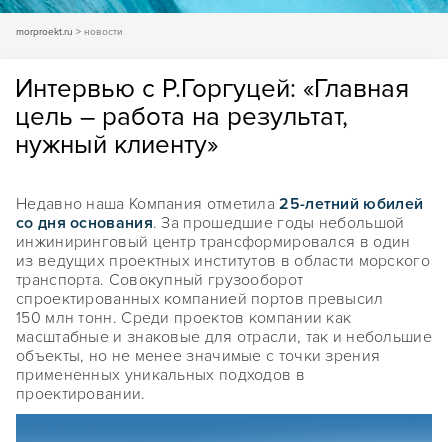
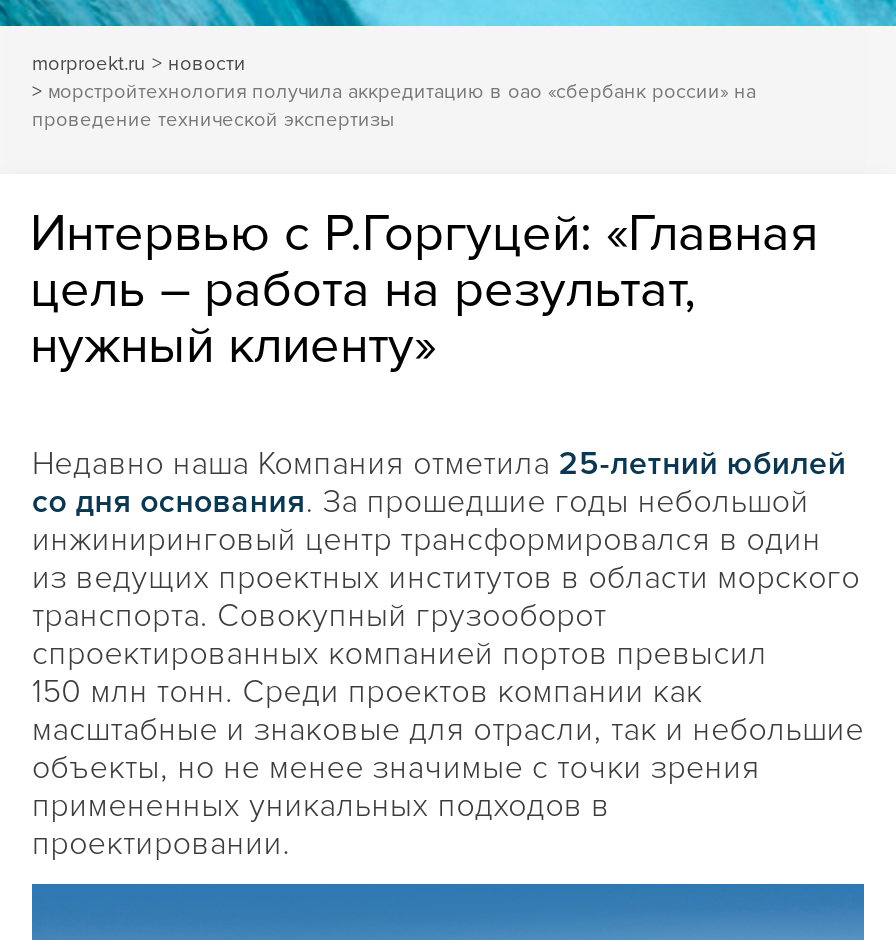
+ морстройтехнология получила аккредитацию в оао «сбербанк россии» на
+ проведение технической экспертизы
